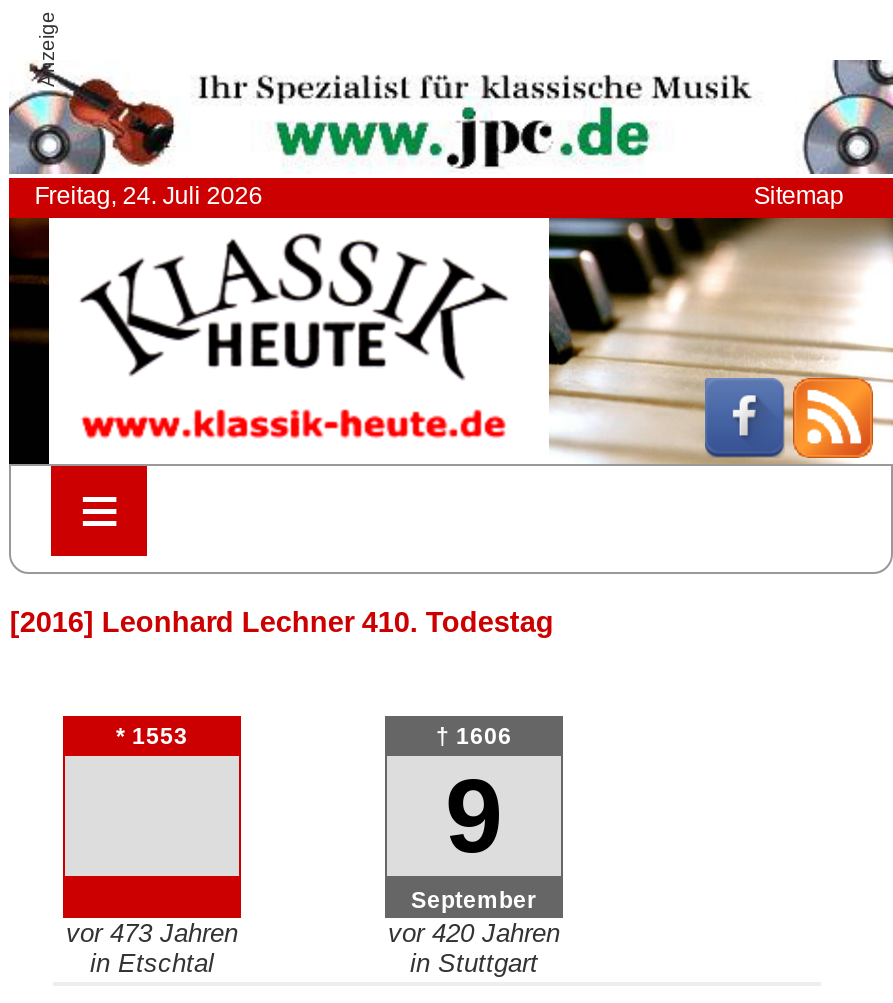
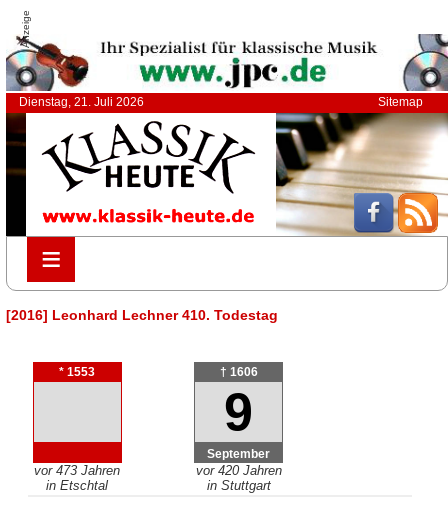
- Freitag, 24. Juli 2026
+ Dienstag, 21. Juli 2026
